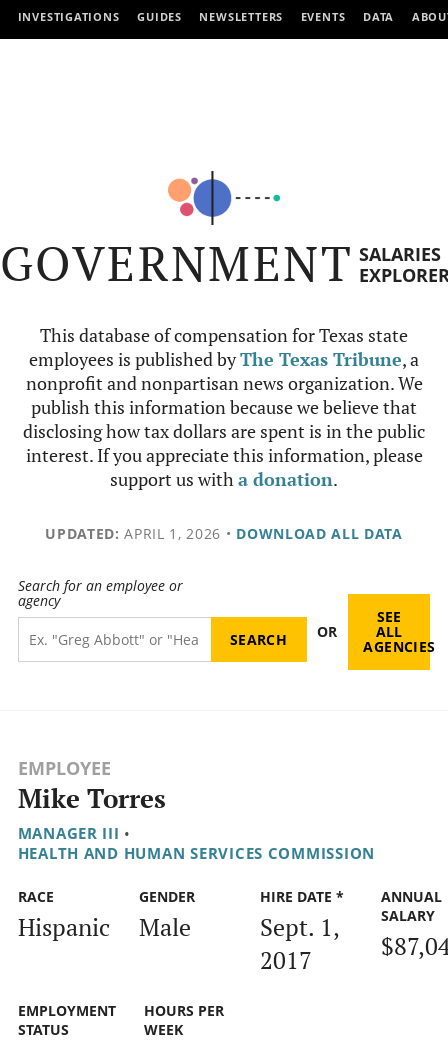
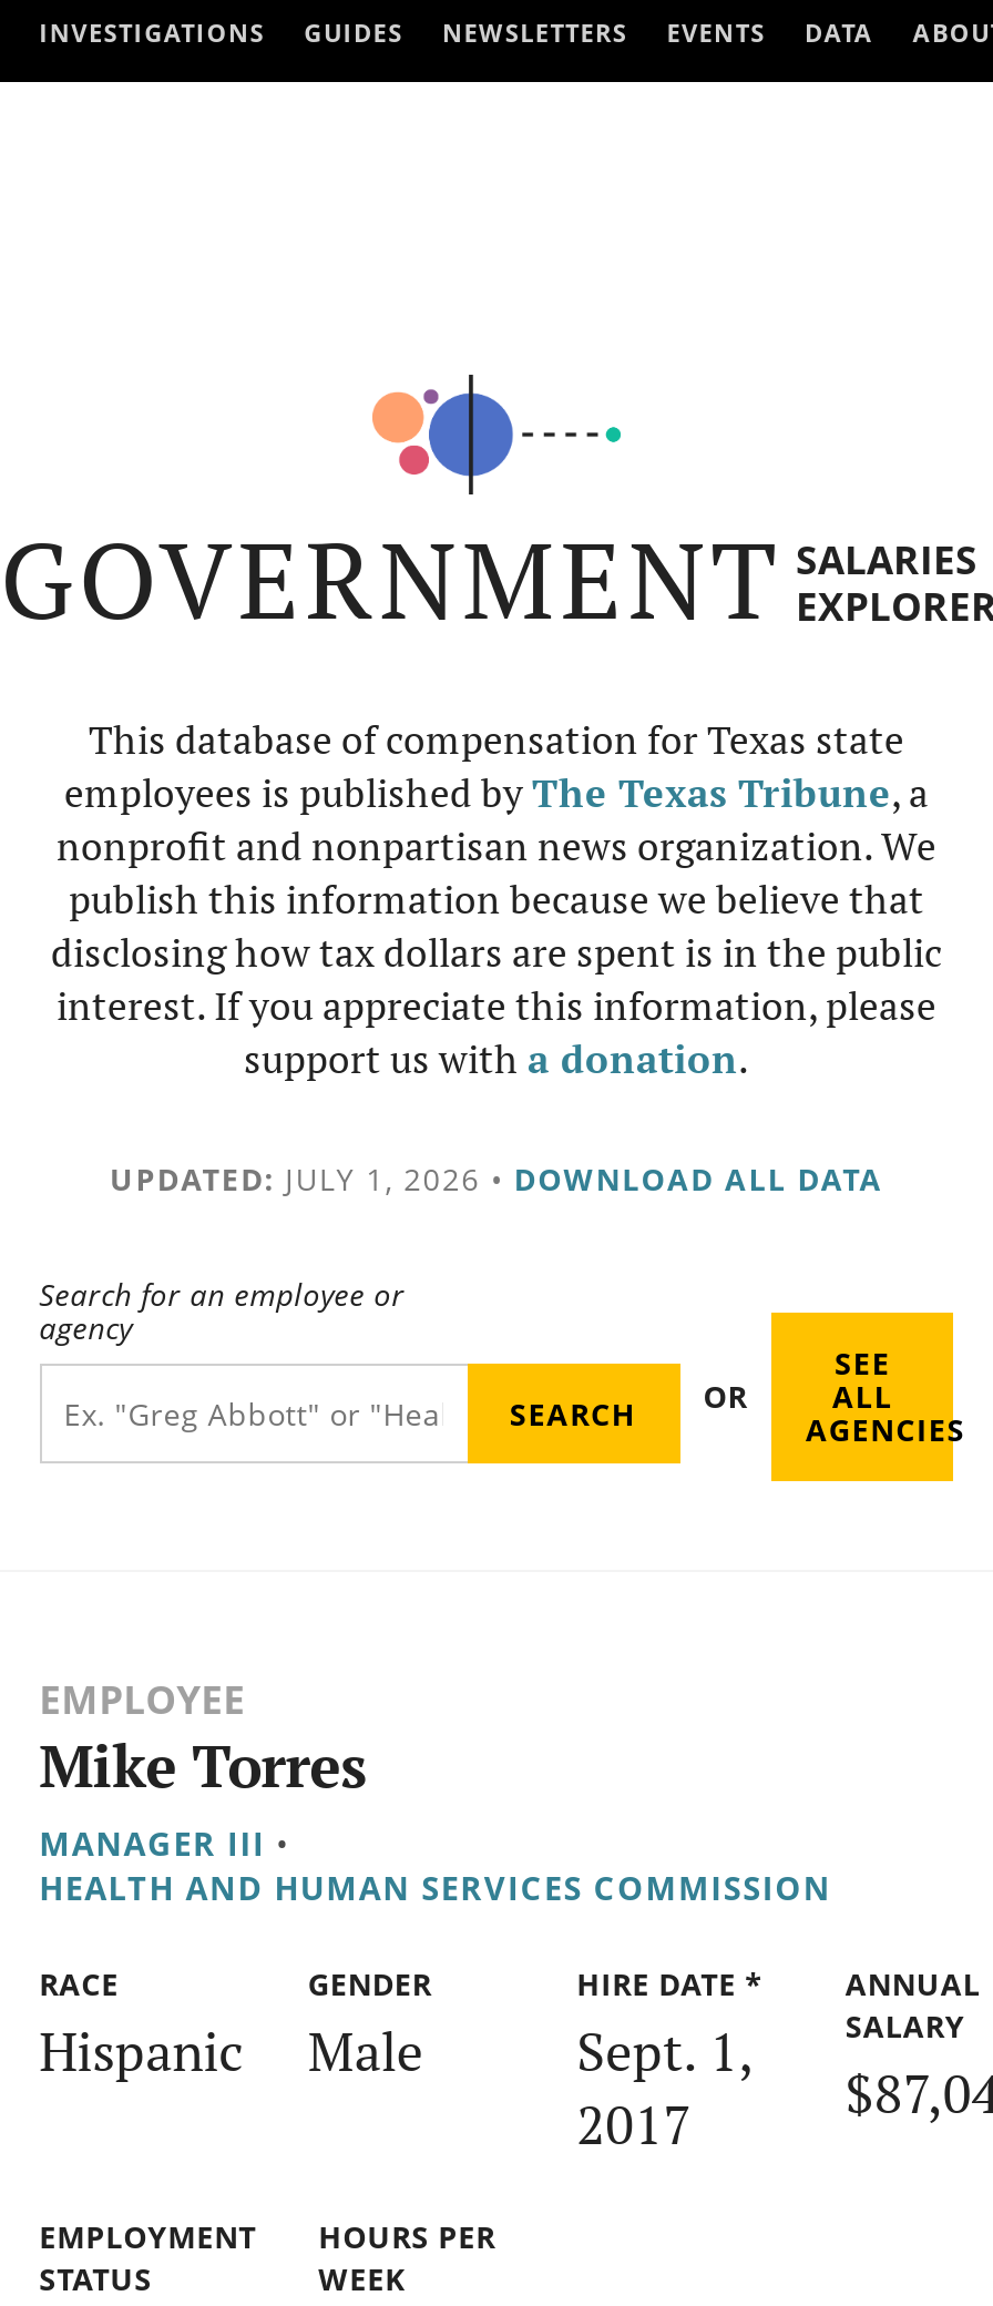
- UPDATED: APRIL 1, 2026 • DOWNLOAD ALL DATA
+ UPDATED: JULY 1, 2026 • DOWNLOAD ALL DATA
